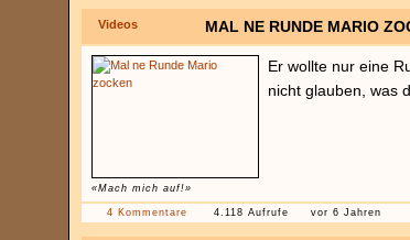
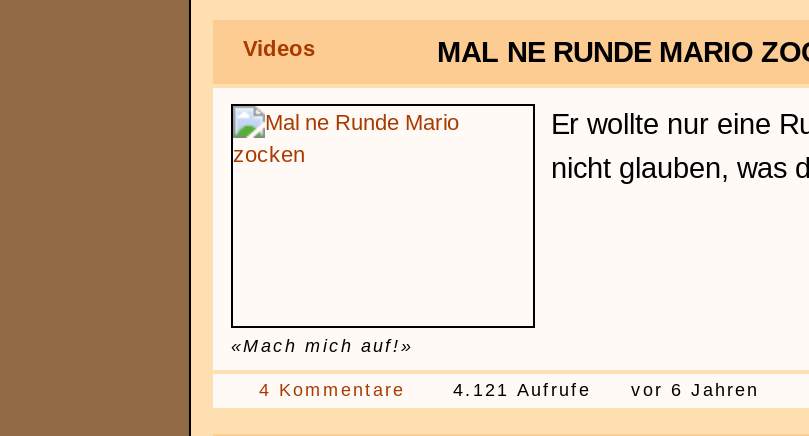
- 4.118 Aufrufe vor 6 Jahren
+ 4.121 Aufrufe vor 6 Jahren
